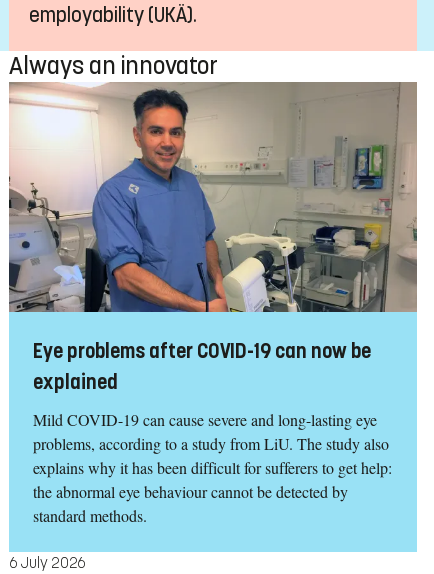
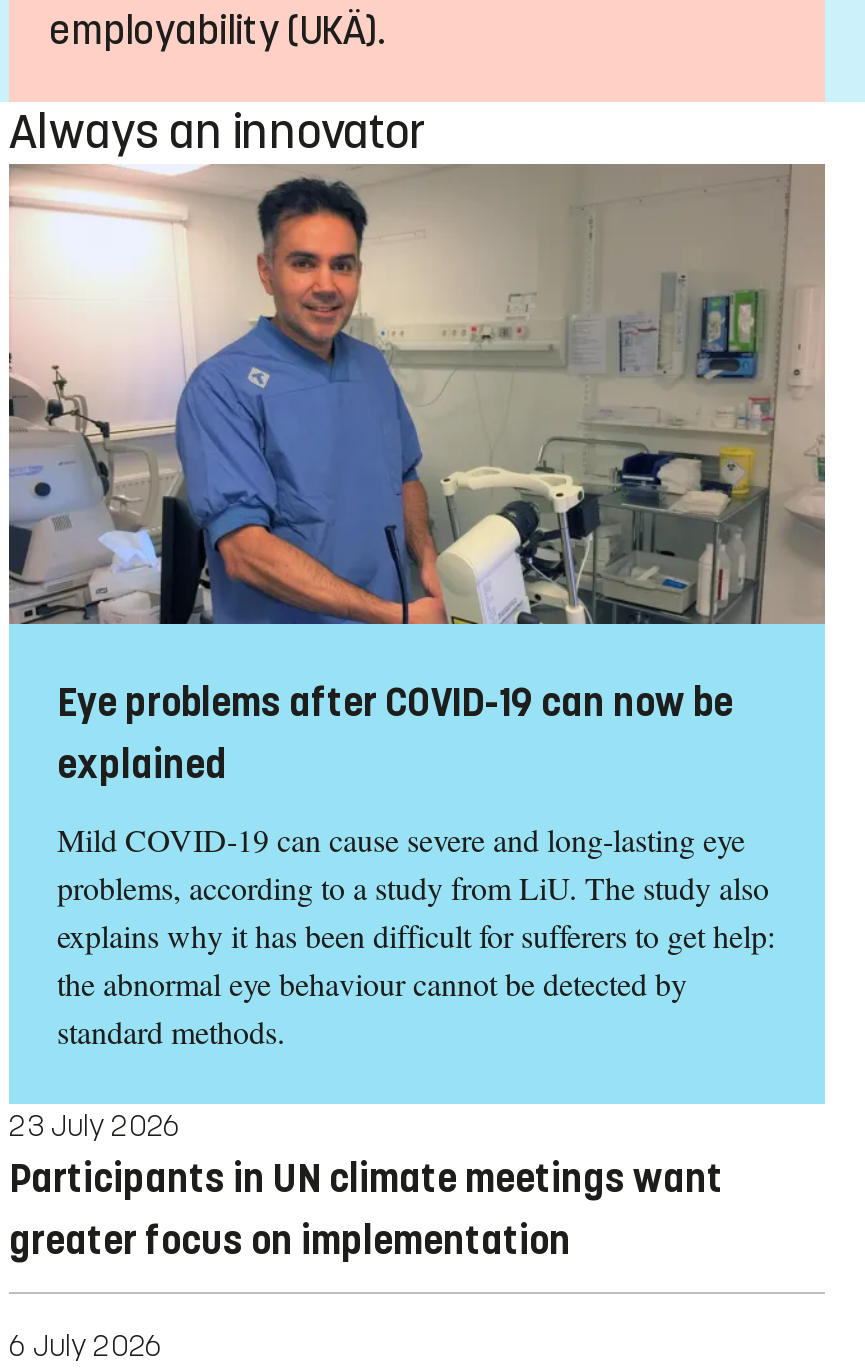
+ 23 July 2026
+ Participants in UN climate meetings want
+ greater focus on implementation
